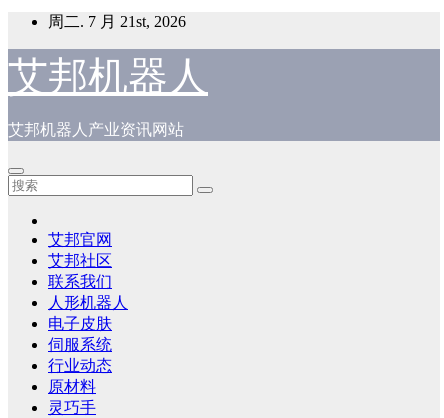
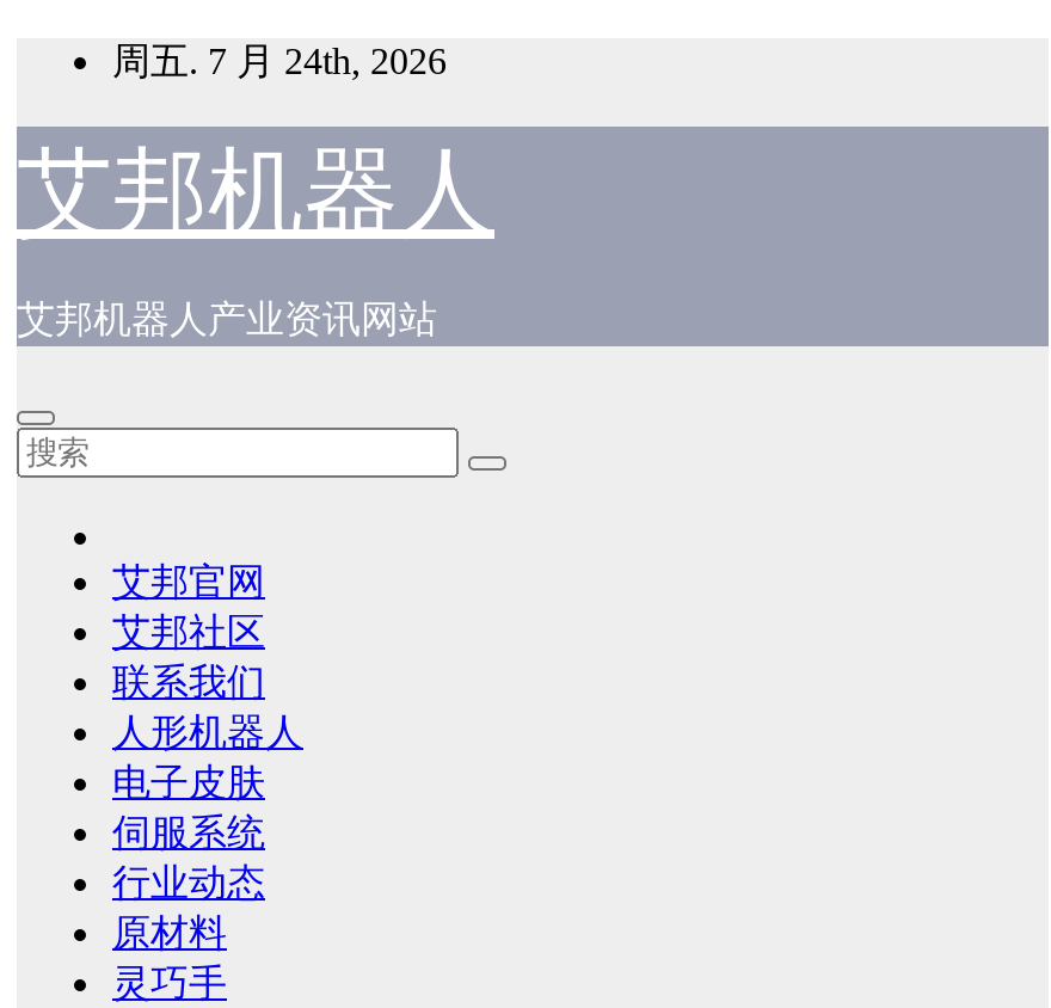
- 周二. 7 月 21st, 2026
+ 周五. 7 月 24th, 2026
